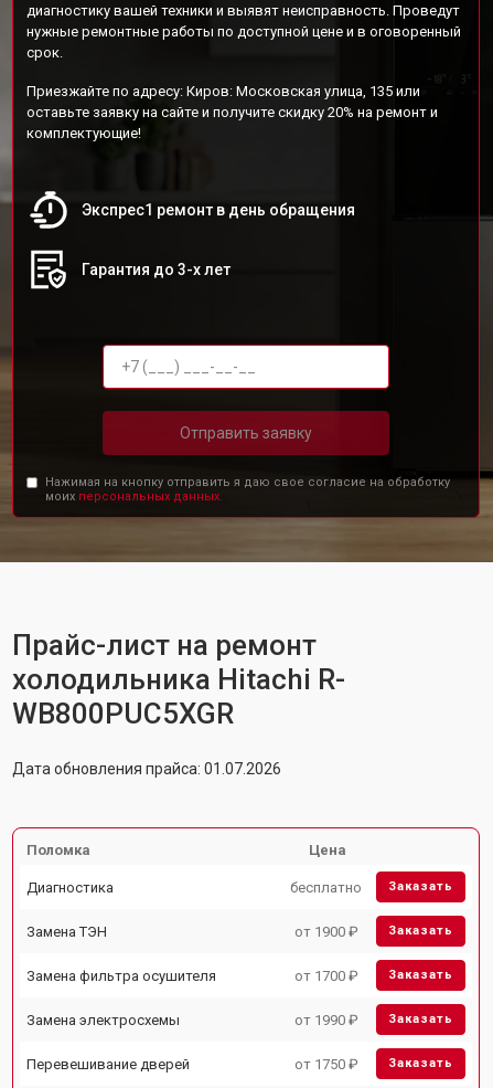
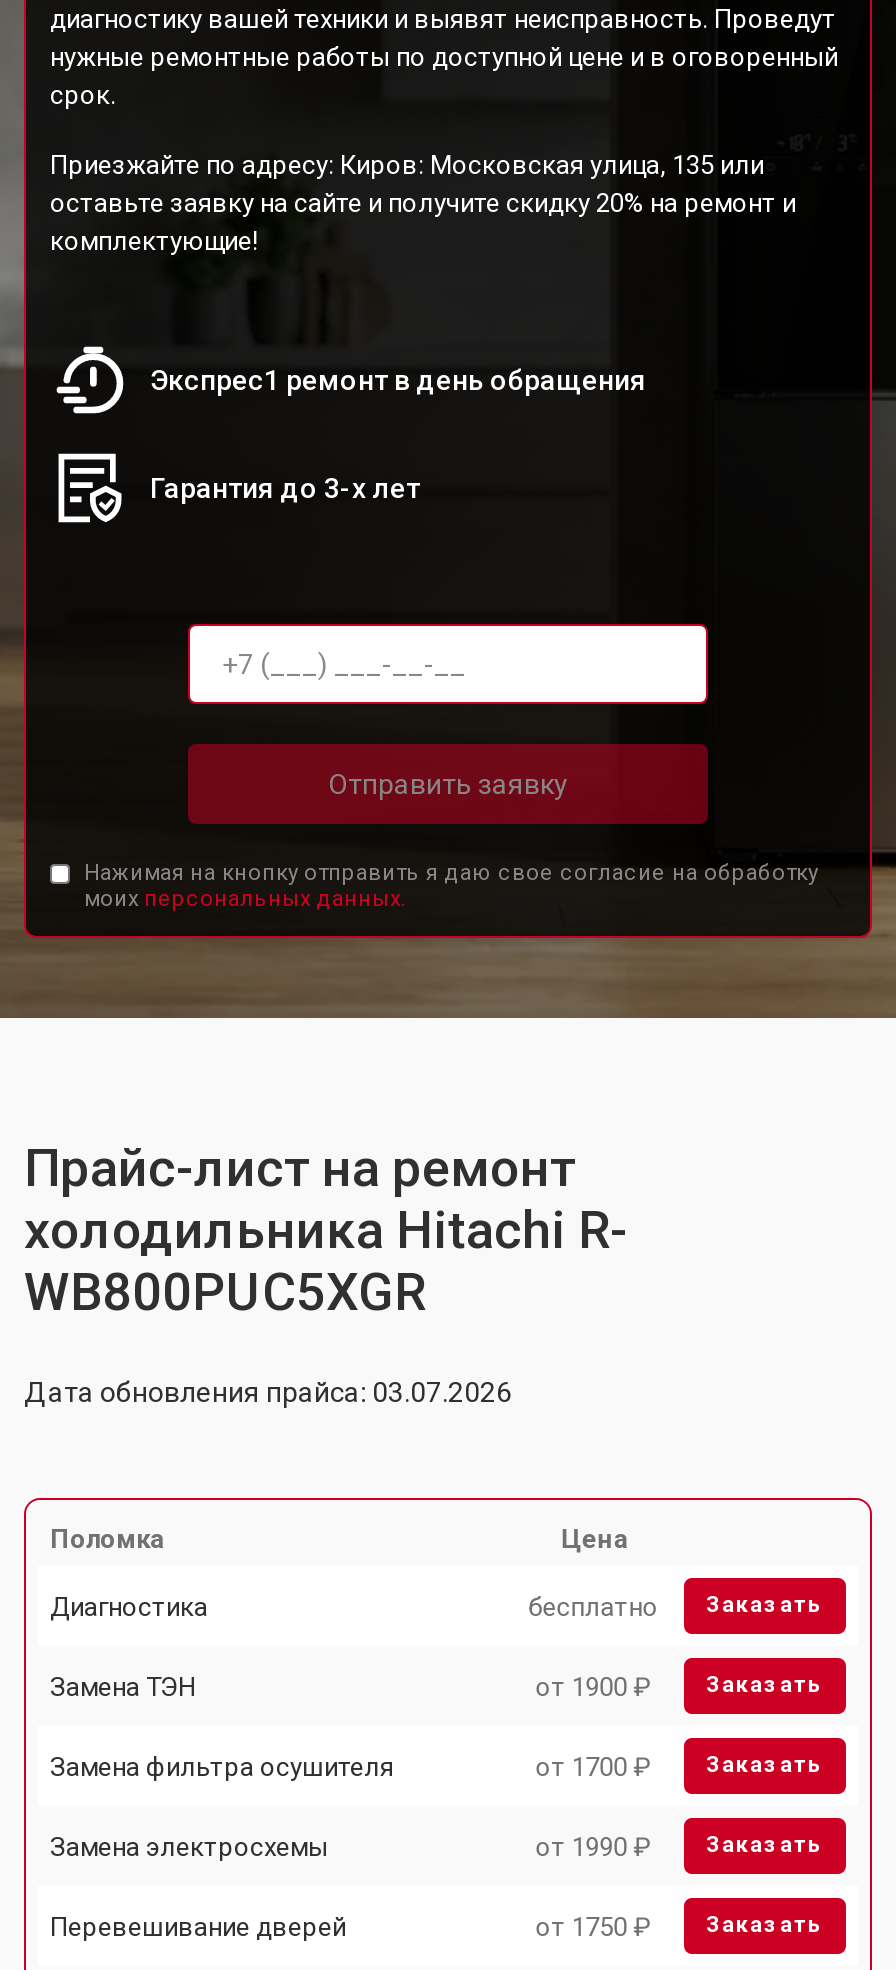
- Дата обновления прайса: 01.07.2026
+ Дата обновления прайса: 03.07.2026
